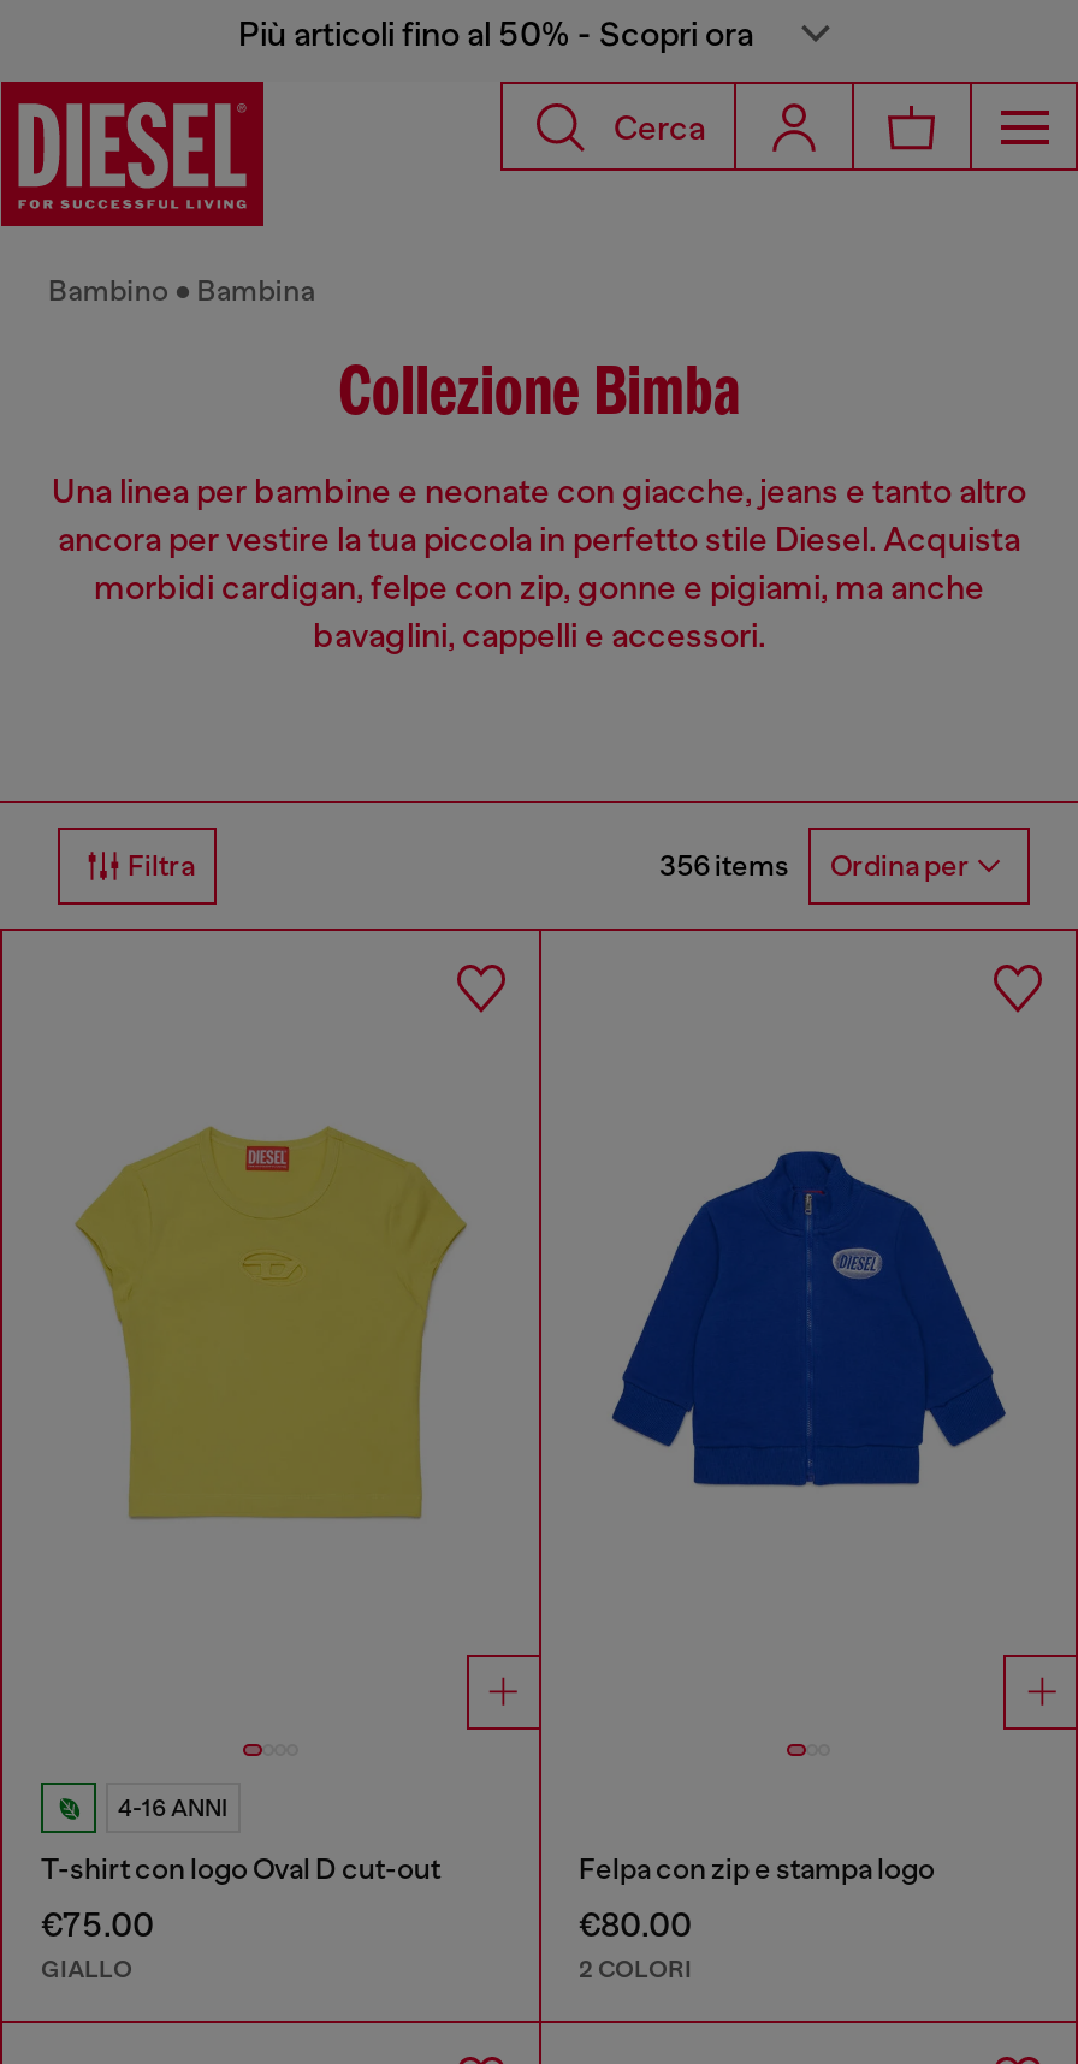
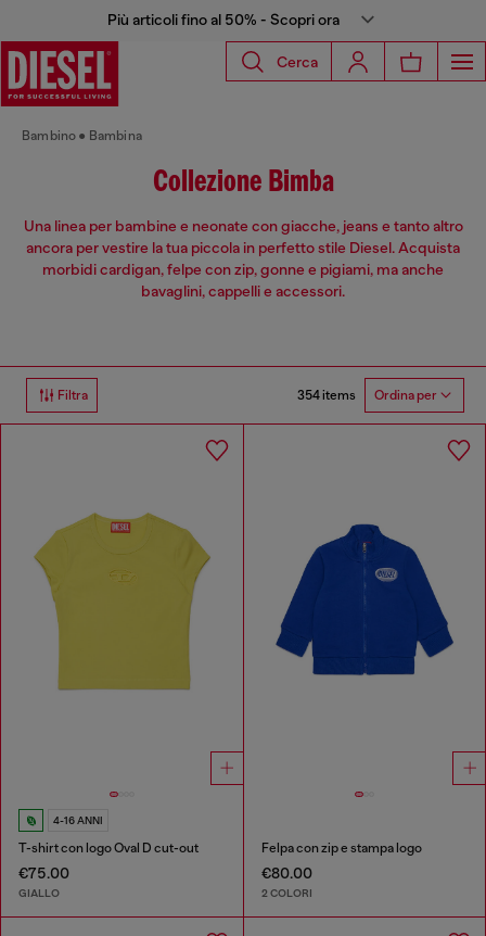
- 356 items Ordina per
+ 354 items Ordina per
